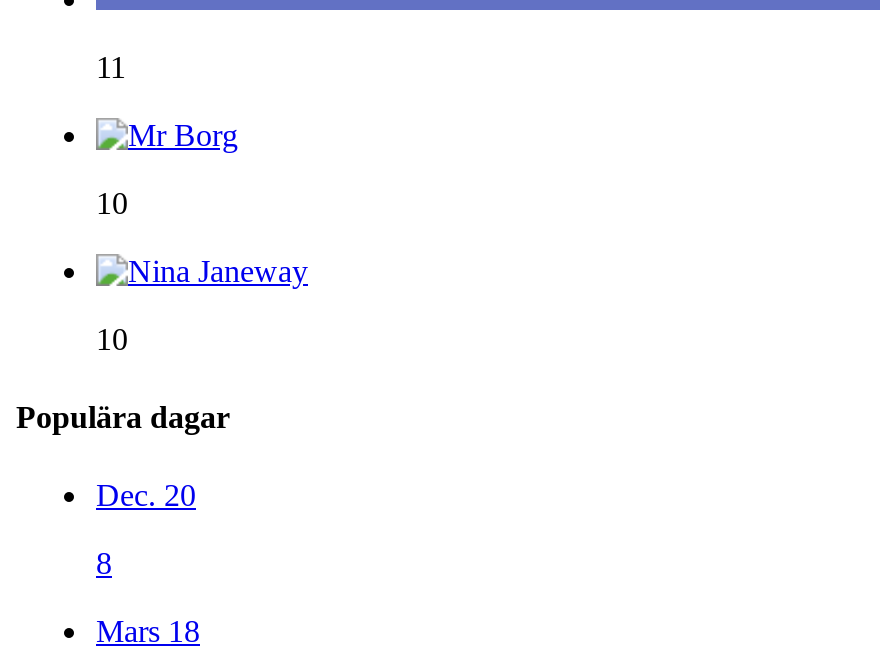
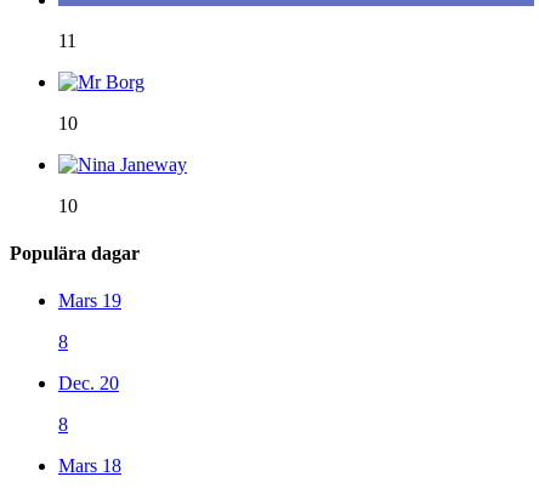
+ Mars 19
+ 8
